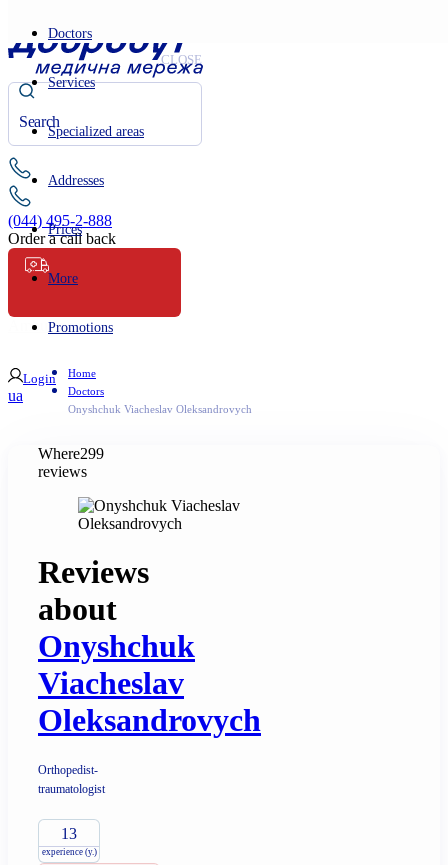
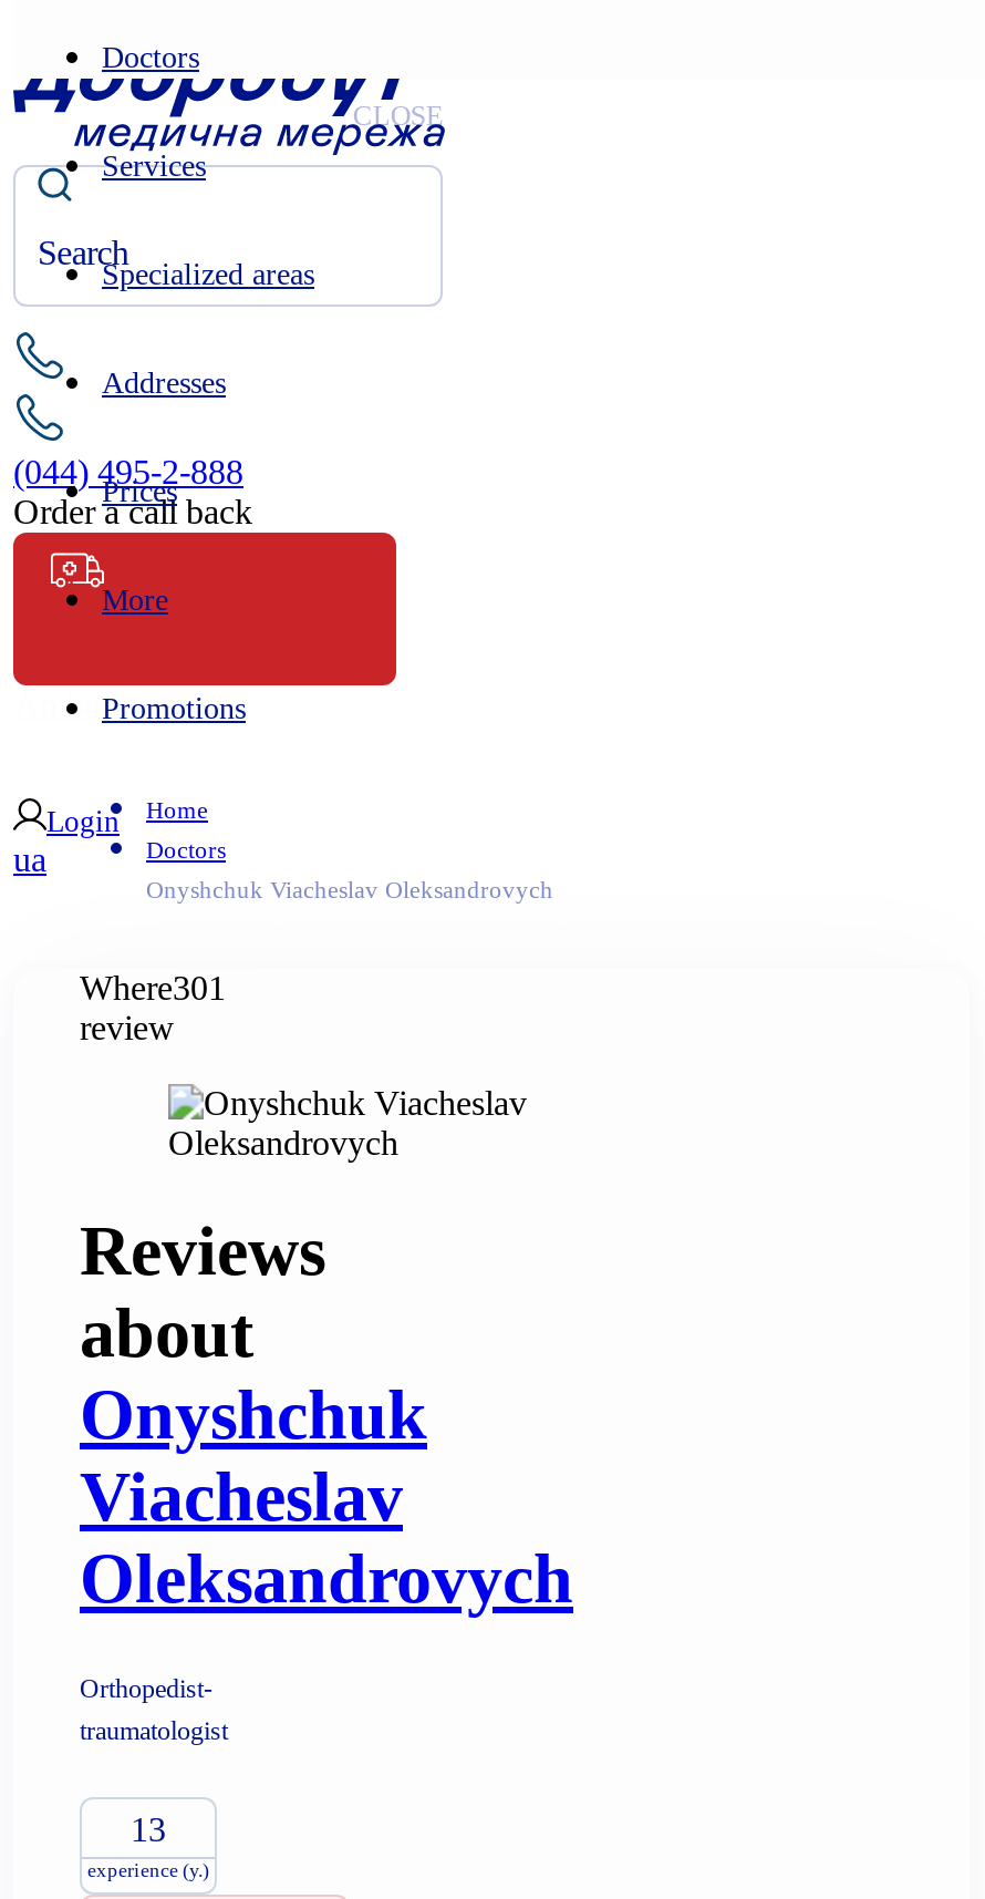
- Where299
- reviews
+ Where301
+ review
